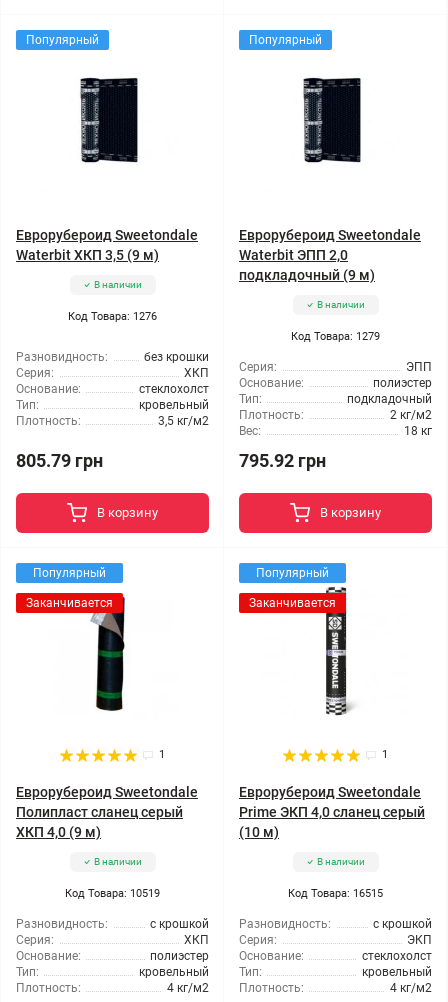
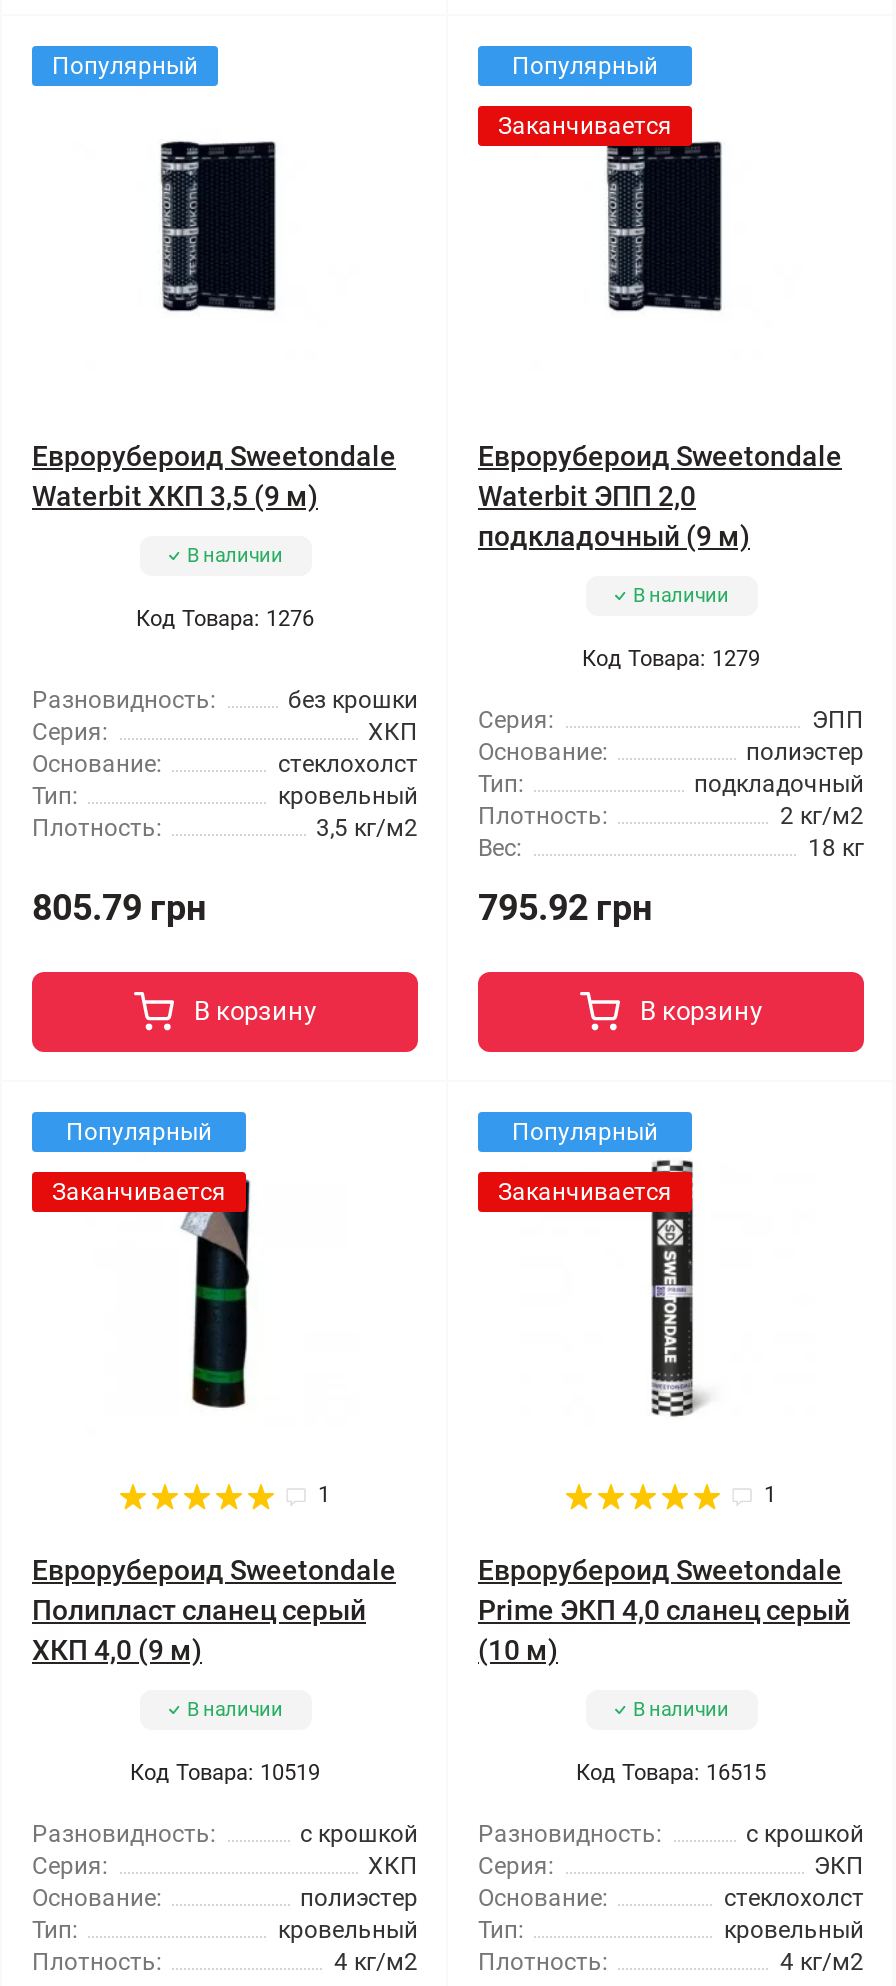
+ Заканчивается
